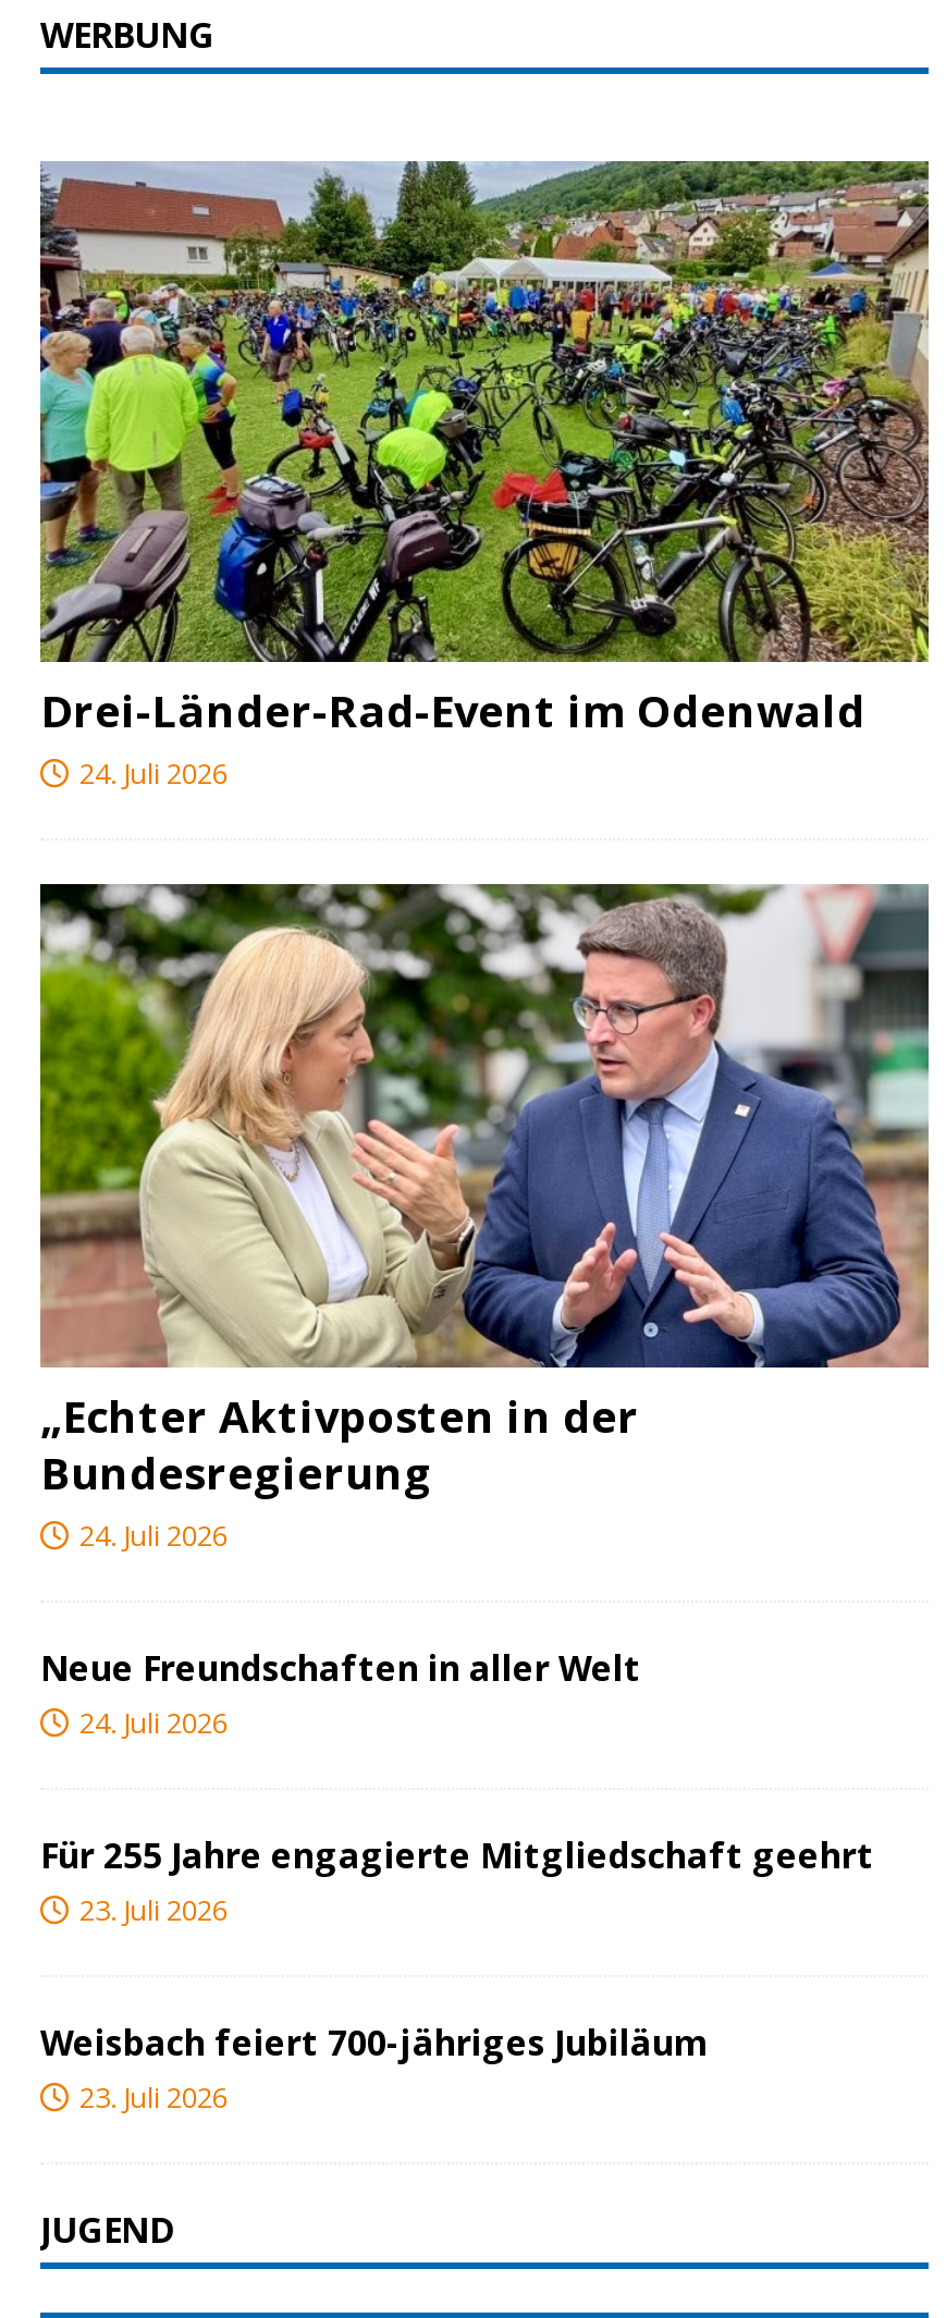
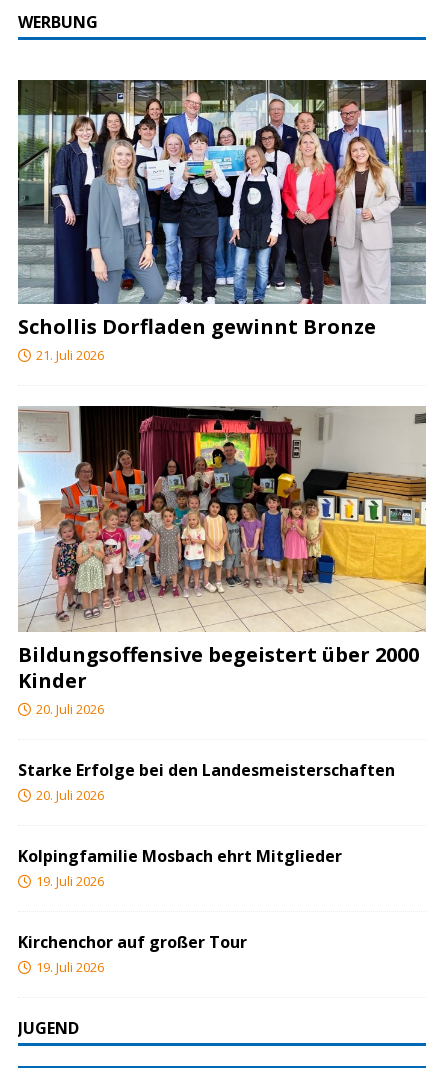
- [image]
- Drei-Länder-Rad-Event im Odenwald
- 24. Juli 2026
+ [image]
+ Schollis Dorfladen gewinnt Bronze
+ 21. Juli 2026

- [image]
- „Echter Aktivposten in der
- Bundesregierung
- 24. Juli 2026
+ [image]
+ Bildungsoffensive begeistert über 2000
+ Kinder
+ 20. Juli 2026

- Neue Freundschaften in aller Welt
- 24. Juli 2026
+ Starke Erfolge bei den Landesmeisterschaften
+ 20. Juli 2026

- Für 255 Jahre engagierte Mitgliedschaft geehrt
- 23. Juli 2026
+ Kolpingfamilie Mosbach ehrt Mitglieder
+ 19. Juli 2026

- Weisbach feiert 700-jähriges Jubiläum
- 23. Juli 2026
+ Kirchenchor auf großer Tour
+ 19. Juli 2026
